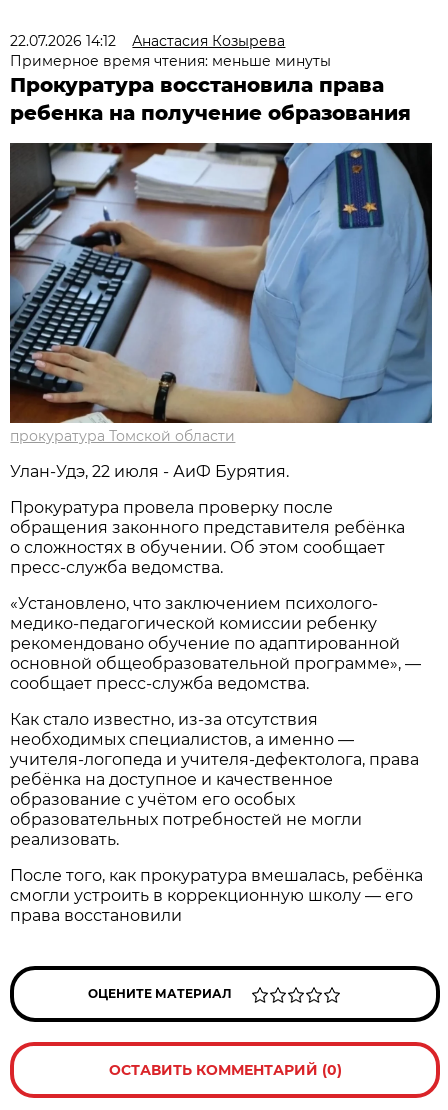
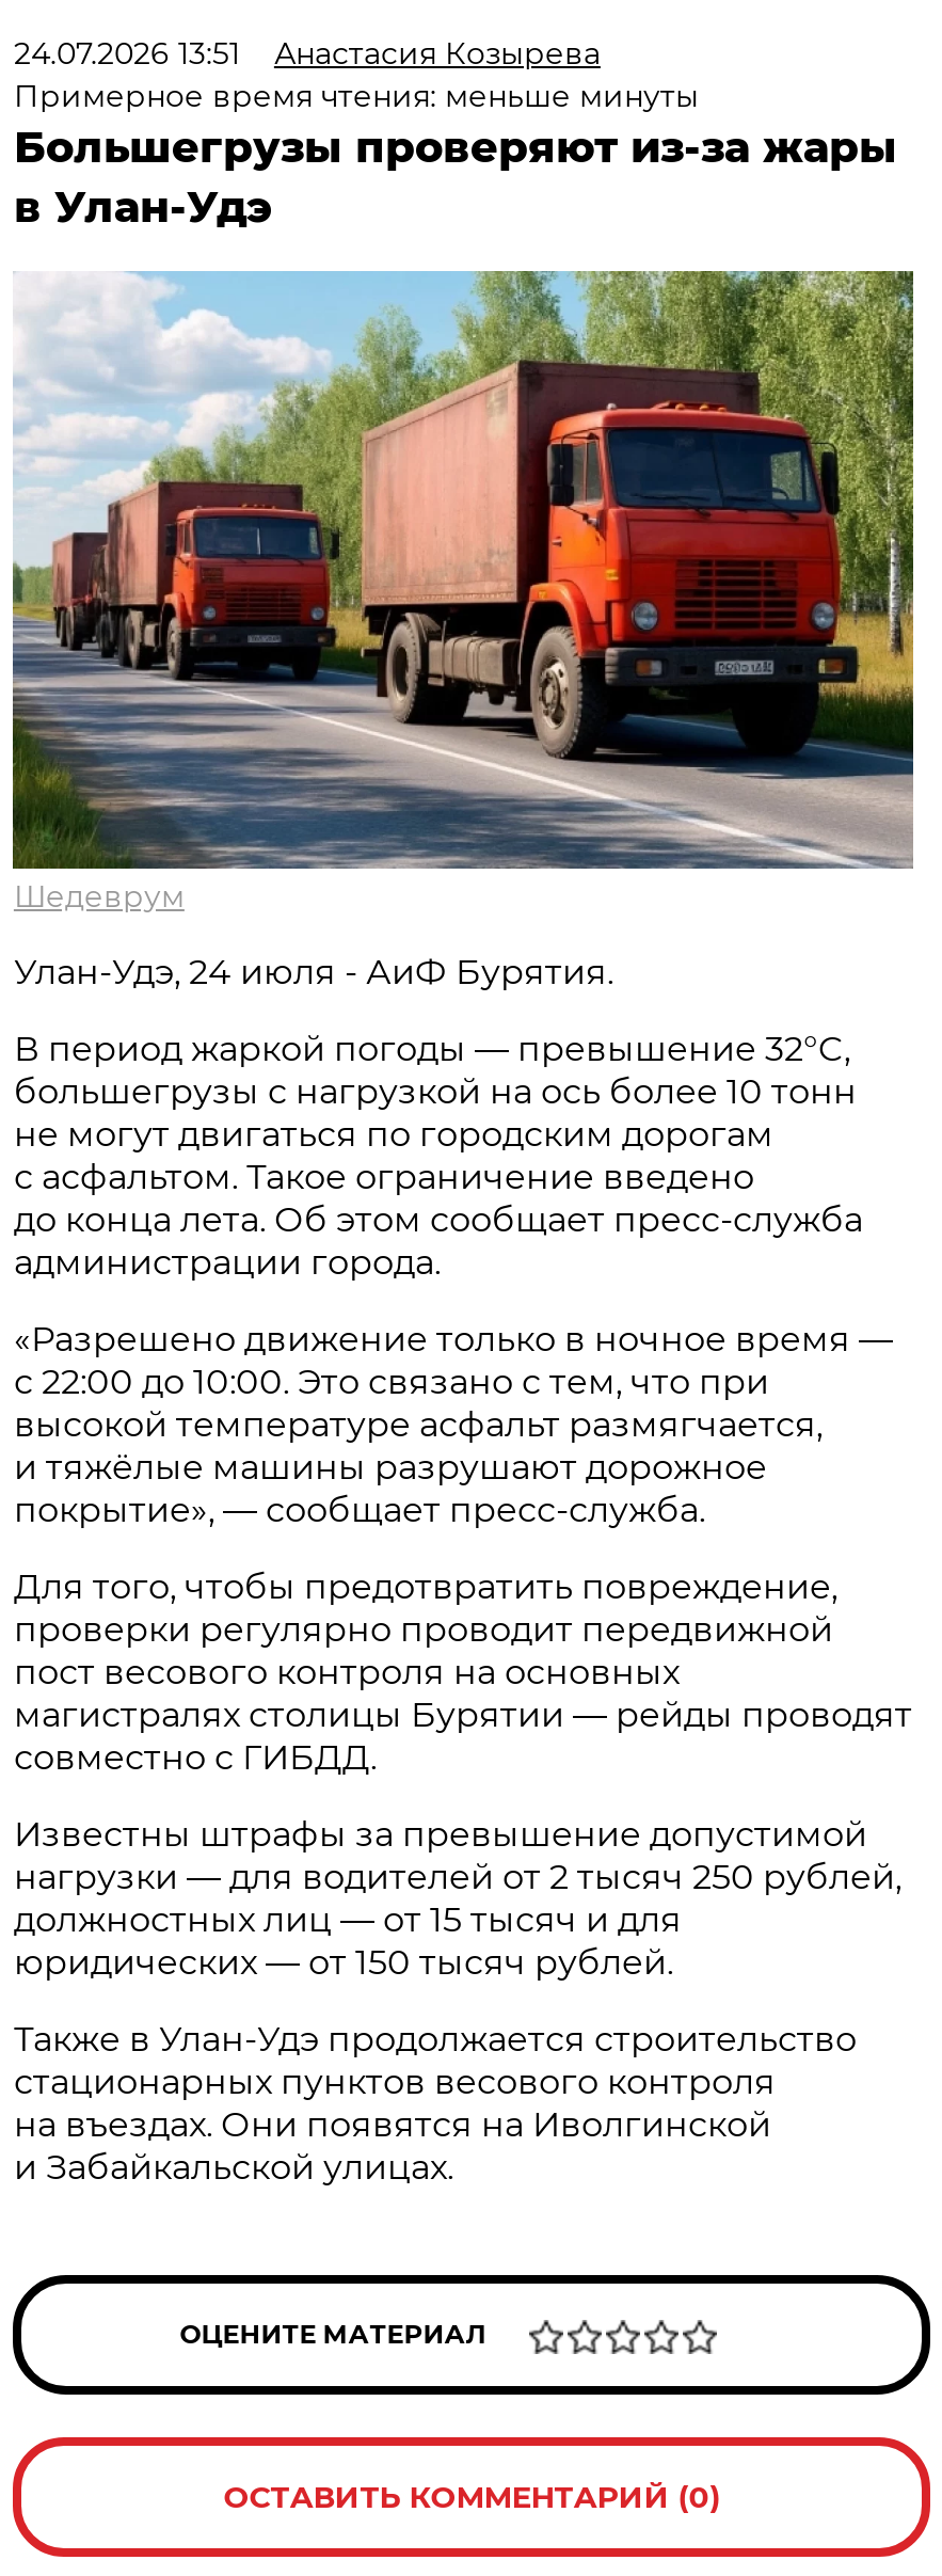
- 22.07.2026 14:12 Анастасия Козырева
+ 24.07.2026 13:51 Анастасия Козырева

- Прокуратура восстановила права
- ребенка на получение образования
+ Большегрузы проверяют из-за жары
+ в Улан-Удэ

- [image]
- прокуратура Томской области
- Улан-Удэ, 22 июля - АиФ Бурятия.
- Прокуратура провела проверку после
- обращения законного представителя ребёнка
- о сложностях в обучении. Об этом сообщает
- пресс-служба ведомства.
- «Установлено, что заключением психолого-
- медико-педагогической комиссии ребенку
- рекомендовано обучение по адаптированной
- основной общеобразовательной программе», —
- сообщает пресс-служба ведомства.
- Как стало известно, из-за отсутствия
- необходимых специалистов, а именно —
- учителя-логопеда и учителя-дефектолога, права
- ребёнка на доступное и качественное
- образование с учётом его особых
- образовательных потребностей не могли
- реализовать.
- После того, как прокуратура вмешалась, ребёнка
- смогли устроить в коррекционную школу — его
- права восстановили
+ [image]
+ Шедеврум
+ Улан-Удэ, 24 июля - АиФ Бурятия.
+ В период жаркой погоды — превышение 32°C,
+ большегрузы с нагрузкой на ось более 10 тонн
+ не могут двигаться по городским дорогам
+ с асфальтом. Такое ограничение введено
+ до конца лета. Об этом сообщает пресс-служба
+ администрации города.
+ «Разрешено движение только в ночное время —
+ с 22:00 до 10:00. Это связано с тем, что при
+ высокой температуре асфальт размягчается,
+ и тяжёлые машины разрушают дорожное
+ покрытие», — сообщает пресс-служба.
+ Для того, чтобы предотвратить повреждение,
+ проверки регулярно проводит передвижной
+ пост весового контроля на основных
+ магистралях столицы Бурятии — рейды проводят
+ совместно с ГИБДД.
+ Известны штрафы за превышение допустимой
+ нагрузки — для водителей от 2 тысяч 250 рублей,
+ должностных лиц — от 15 тысяч и для
+ юридических — от 150 тысяч рублей.
+ Также в Улан-Удэ продолжается строительство
+ стационарных пунктов весового контроля
+ на въездах. Они появятся на Иволгинской
+ и Забайкальской улицах.
